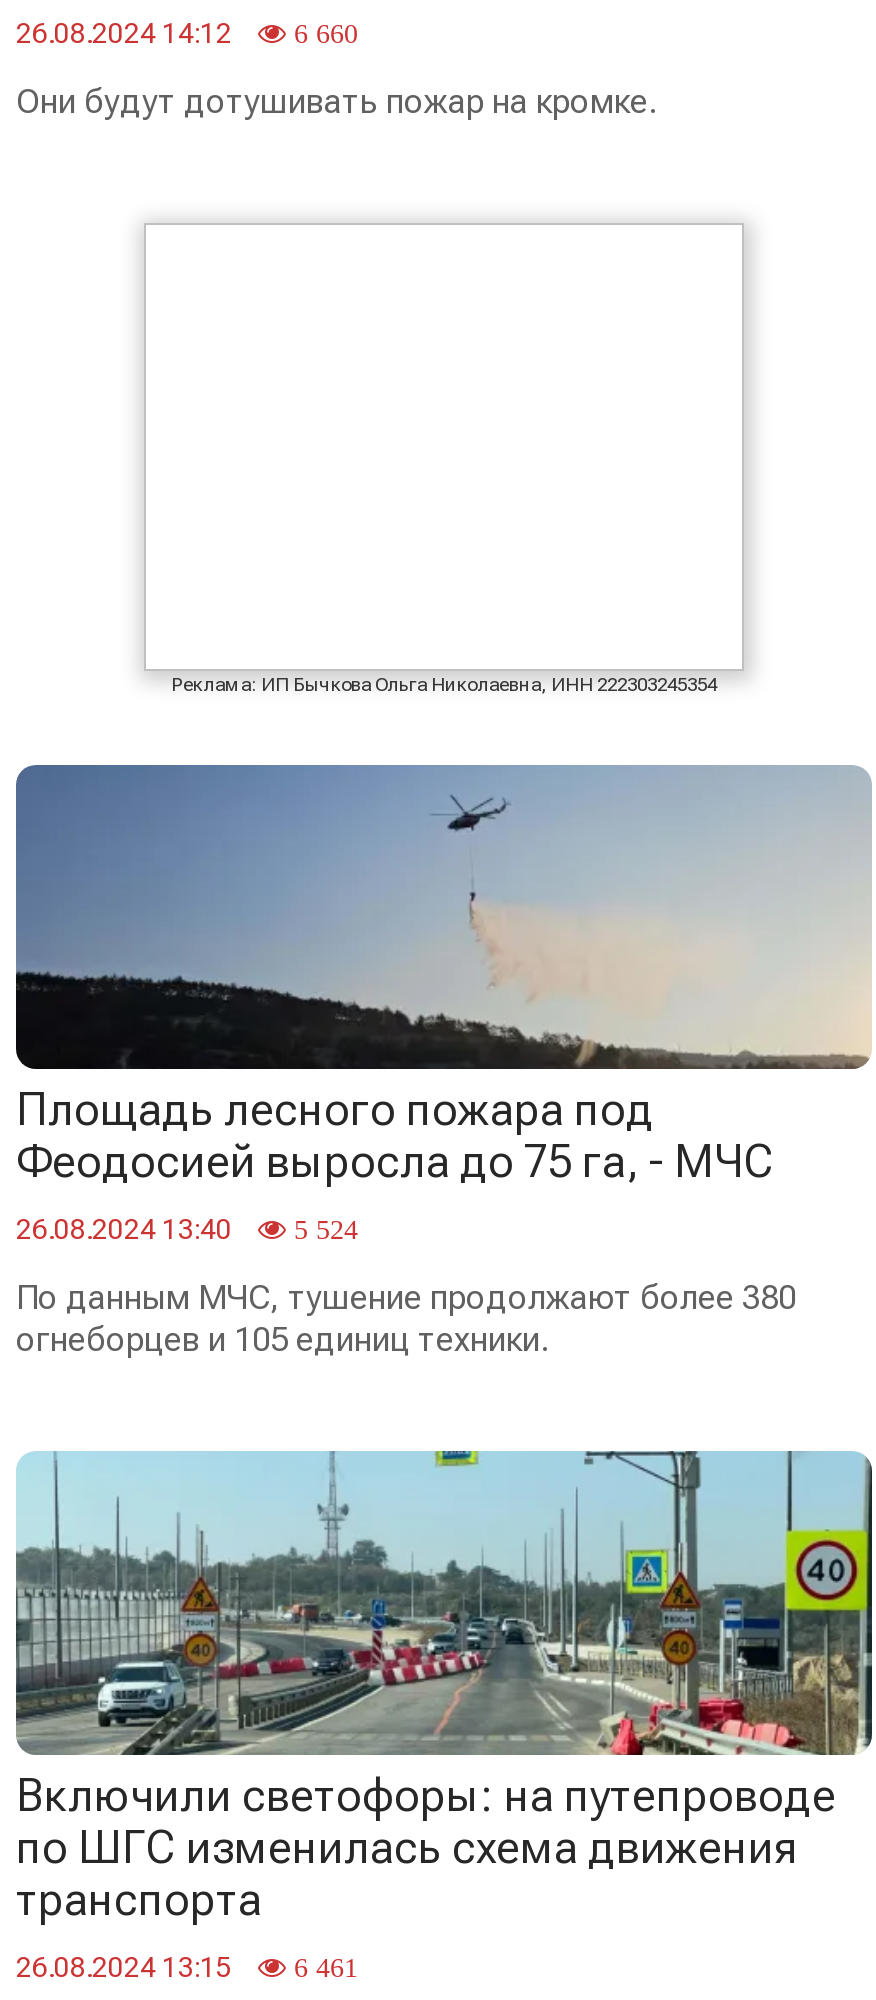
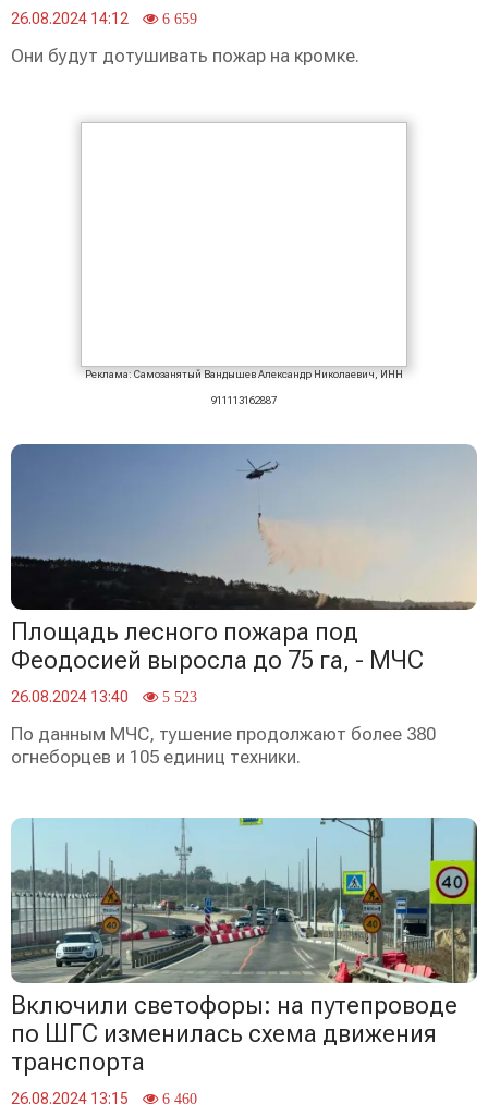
- 26.08.2024 14:12 6 660
+ 26.08.2024 14:12 6 659

- Реклама: ИП Бычкова Ольга Николаевна, ИНН 222303245354
+ Реклама: Самозанятый Вандышев Александр Николаевич, ИНН
+ 911113162887

- 26.08.2024 13:40 5 524
+ 26.08.2024 13:40 5 523

- 26.08.2024 13:15 6 461
+ 26.08.2024 13:15 6 460
